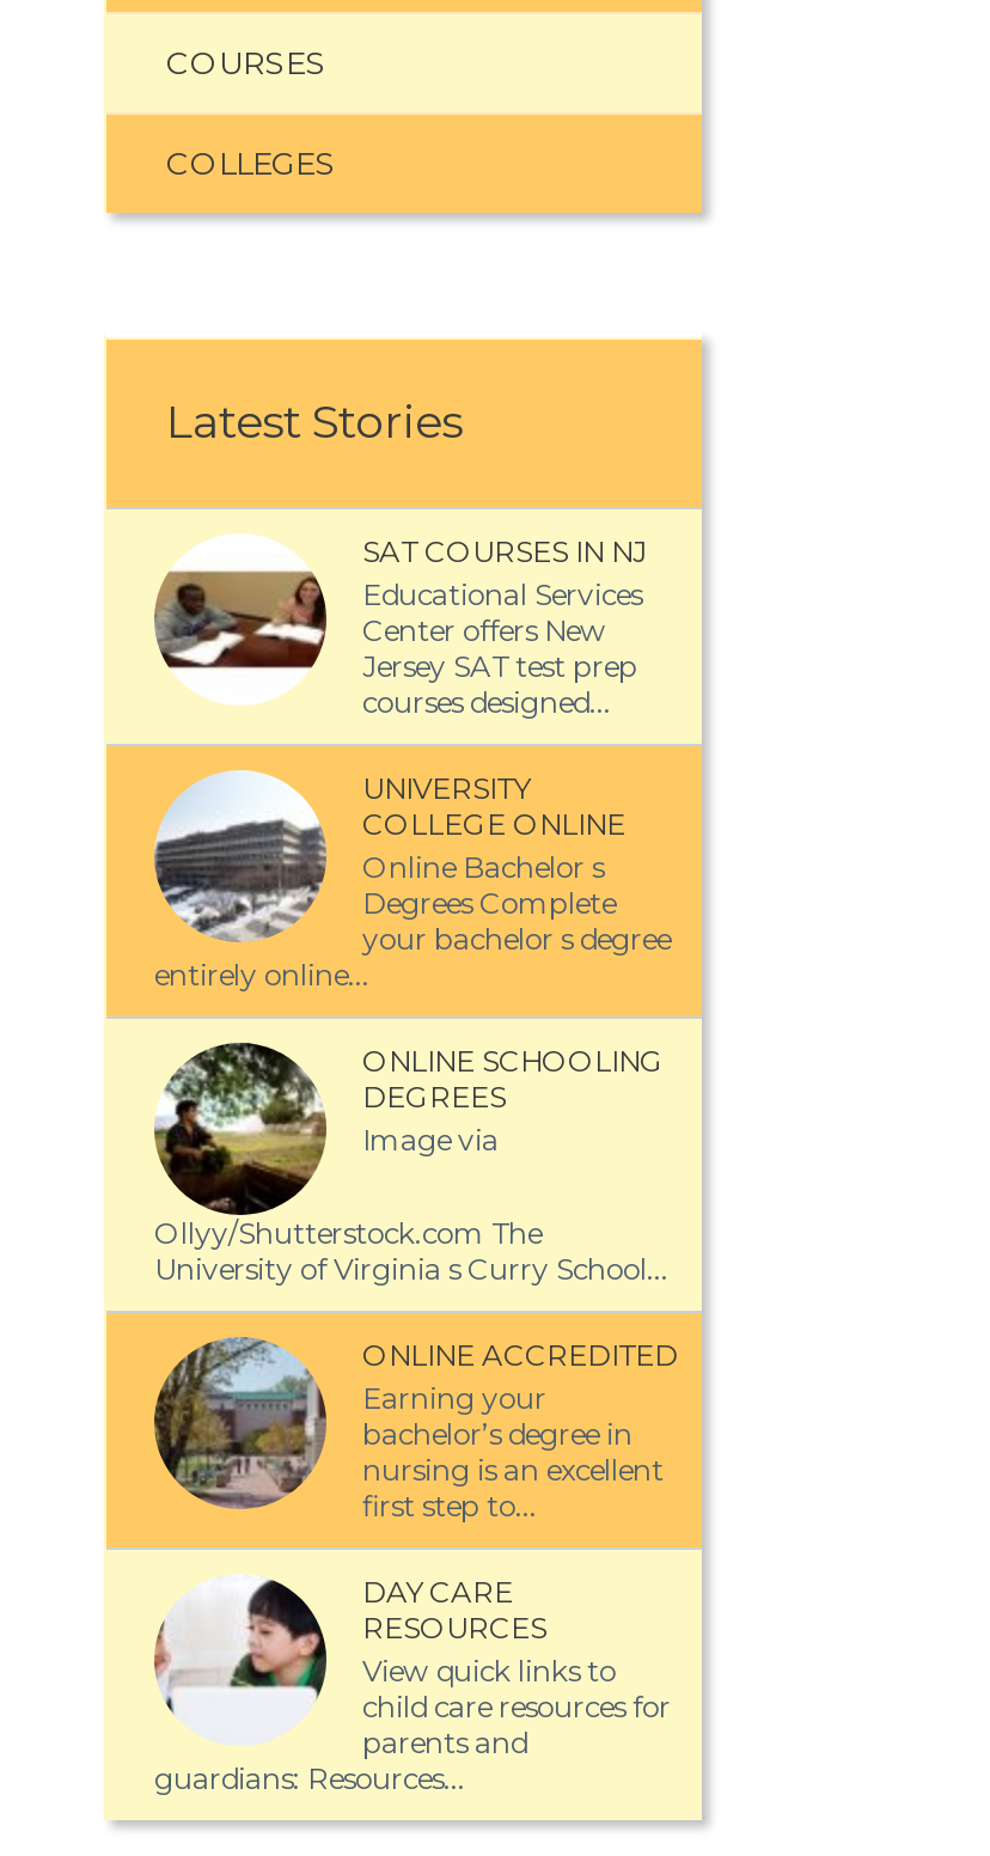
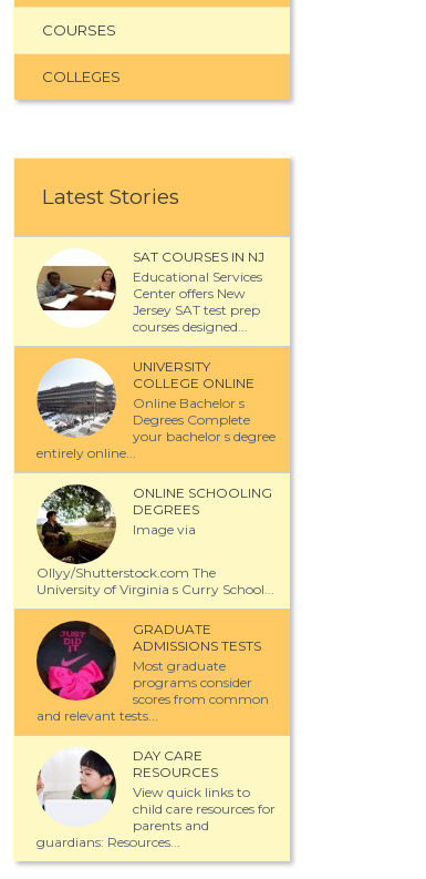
- [image]
- ONLINE ACCREDITED
- Earning your
- bachelor’s degree in
- nursing is an excellent
- first step to...
+ [image]
+ GRADUATE
+ ADMISSIONS TESTS
+ Most graduate
+ programs consider
+ scores from common
+ and relevant tests...
